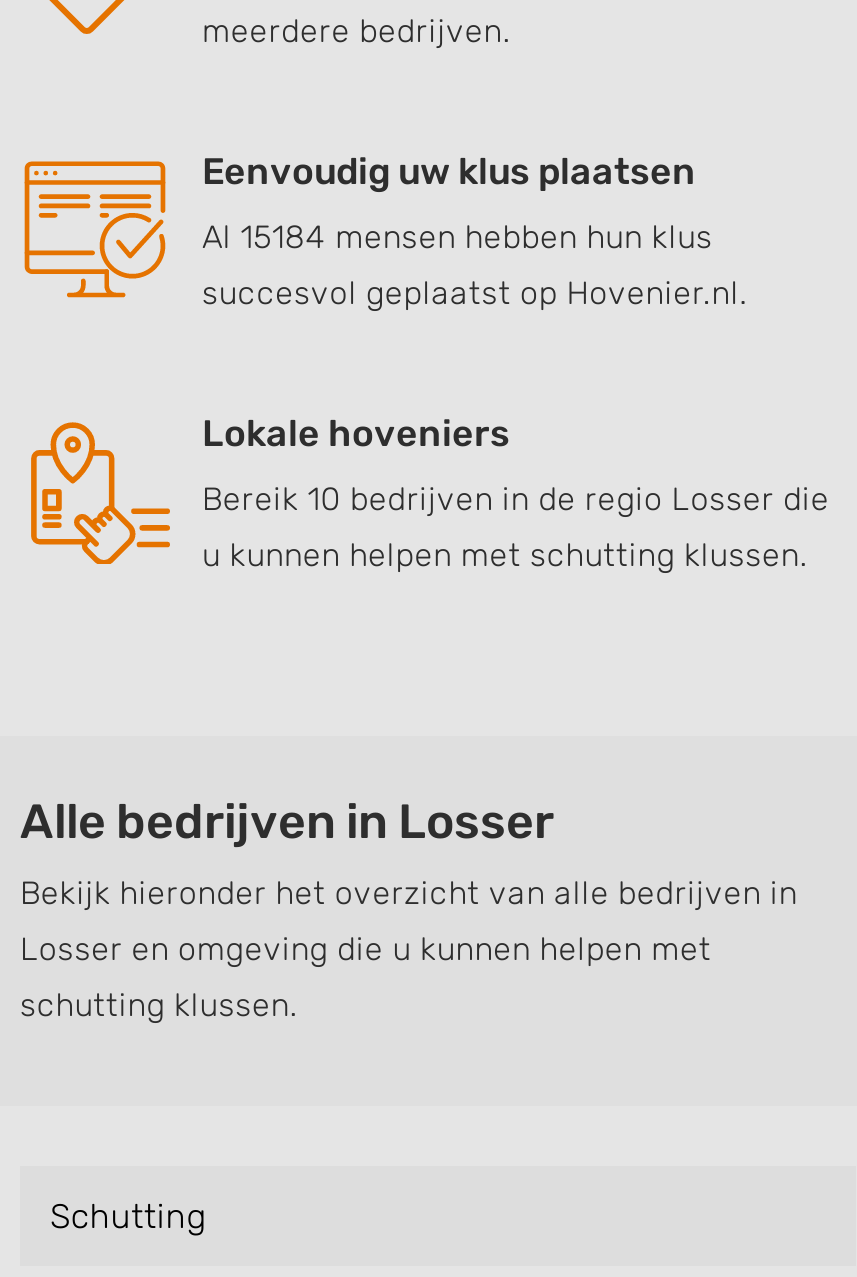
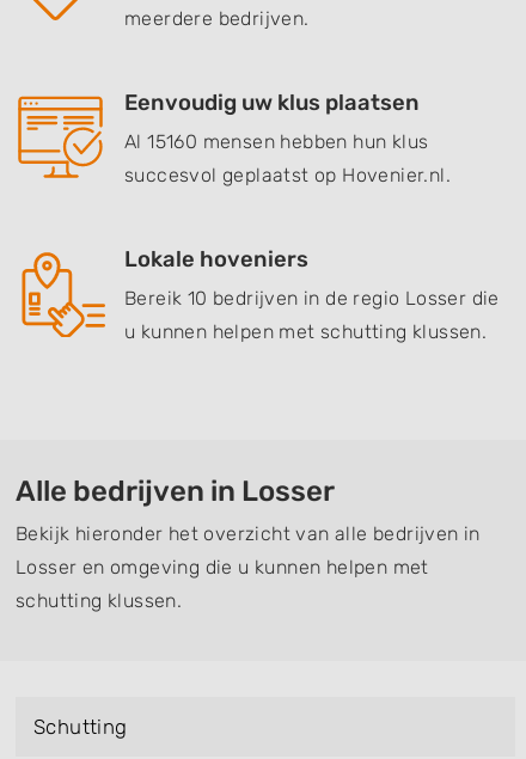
- Al 15184 mensen hebben hun klus
+ Al 15160 mensen hebben hun klus
